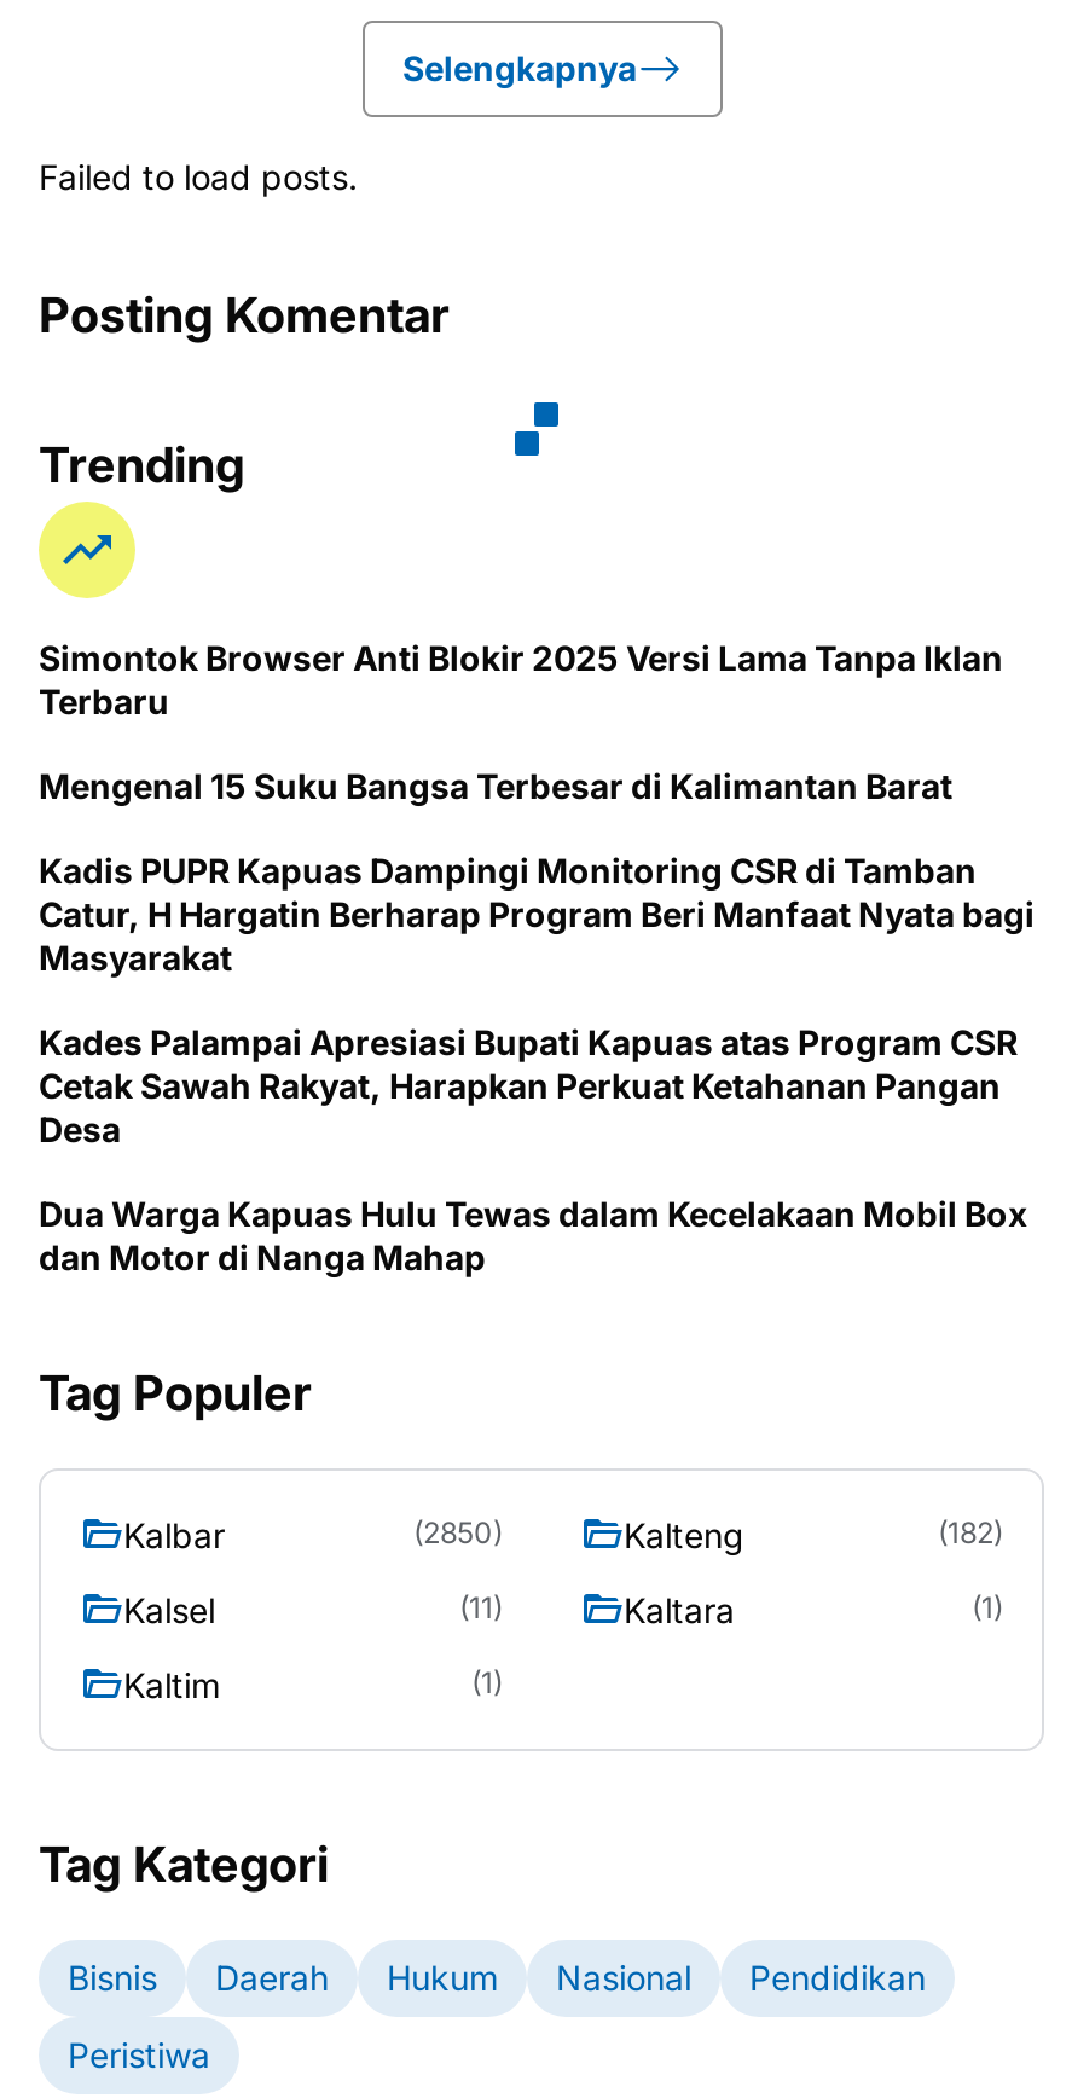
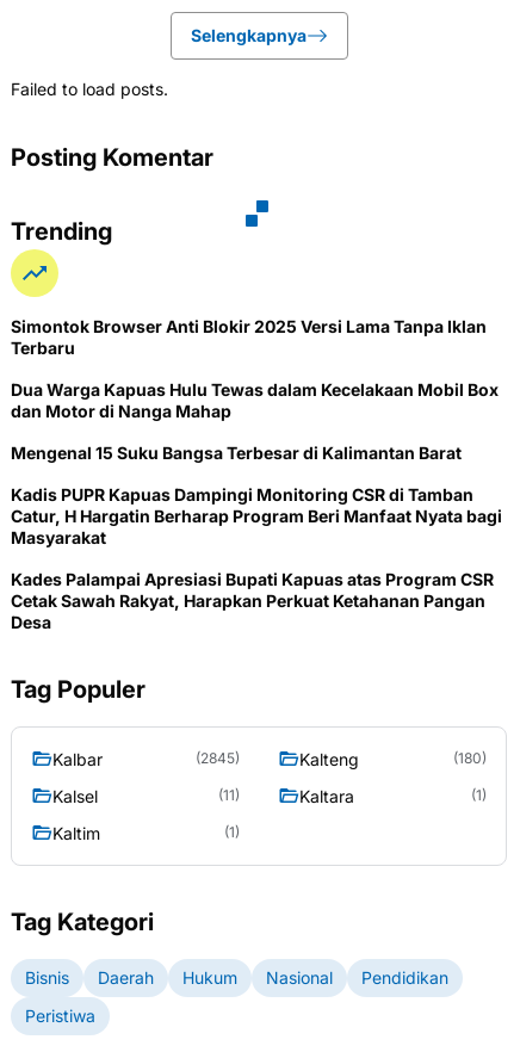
moved down: Mengenal 15 Suku Bangsa Terbesar di Kalimantan Barat | Kadis PUPR Kapuas Dampingi Monitoring CSR di Tamban | Catur, H Hargatin Berharap Program Beri Manfaat Nyata bagi | Masyarakat | Kades Palampai Apresiasi Bupati Kapuas atas Program CSR | Cetak Sawah Rakyat, Harapkan Perkuat Ketahanan Pangan | Desa

moved up: Dua Warga Kapuas Hulu Tewas dalam Kecelakaan Mobil Box | dan Motor di Nanga Mahap

- (2850)
+ (2845)

- (182)
+ (180)
